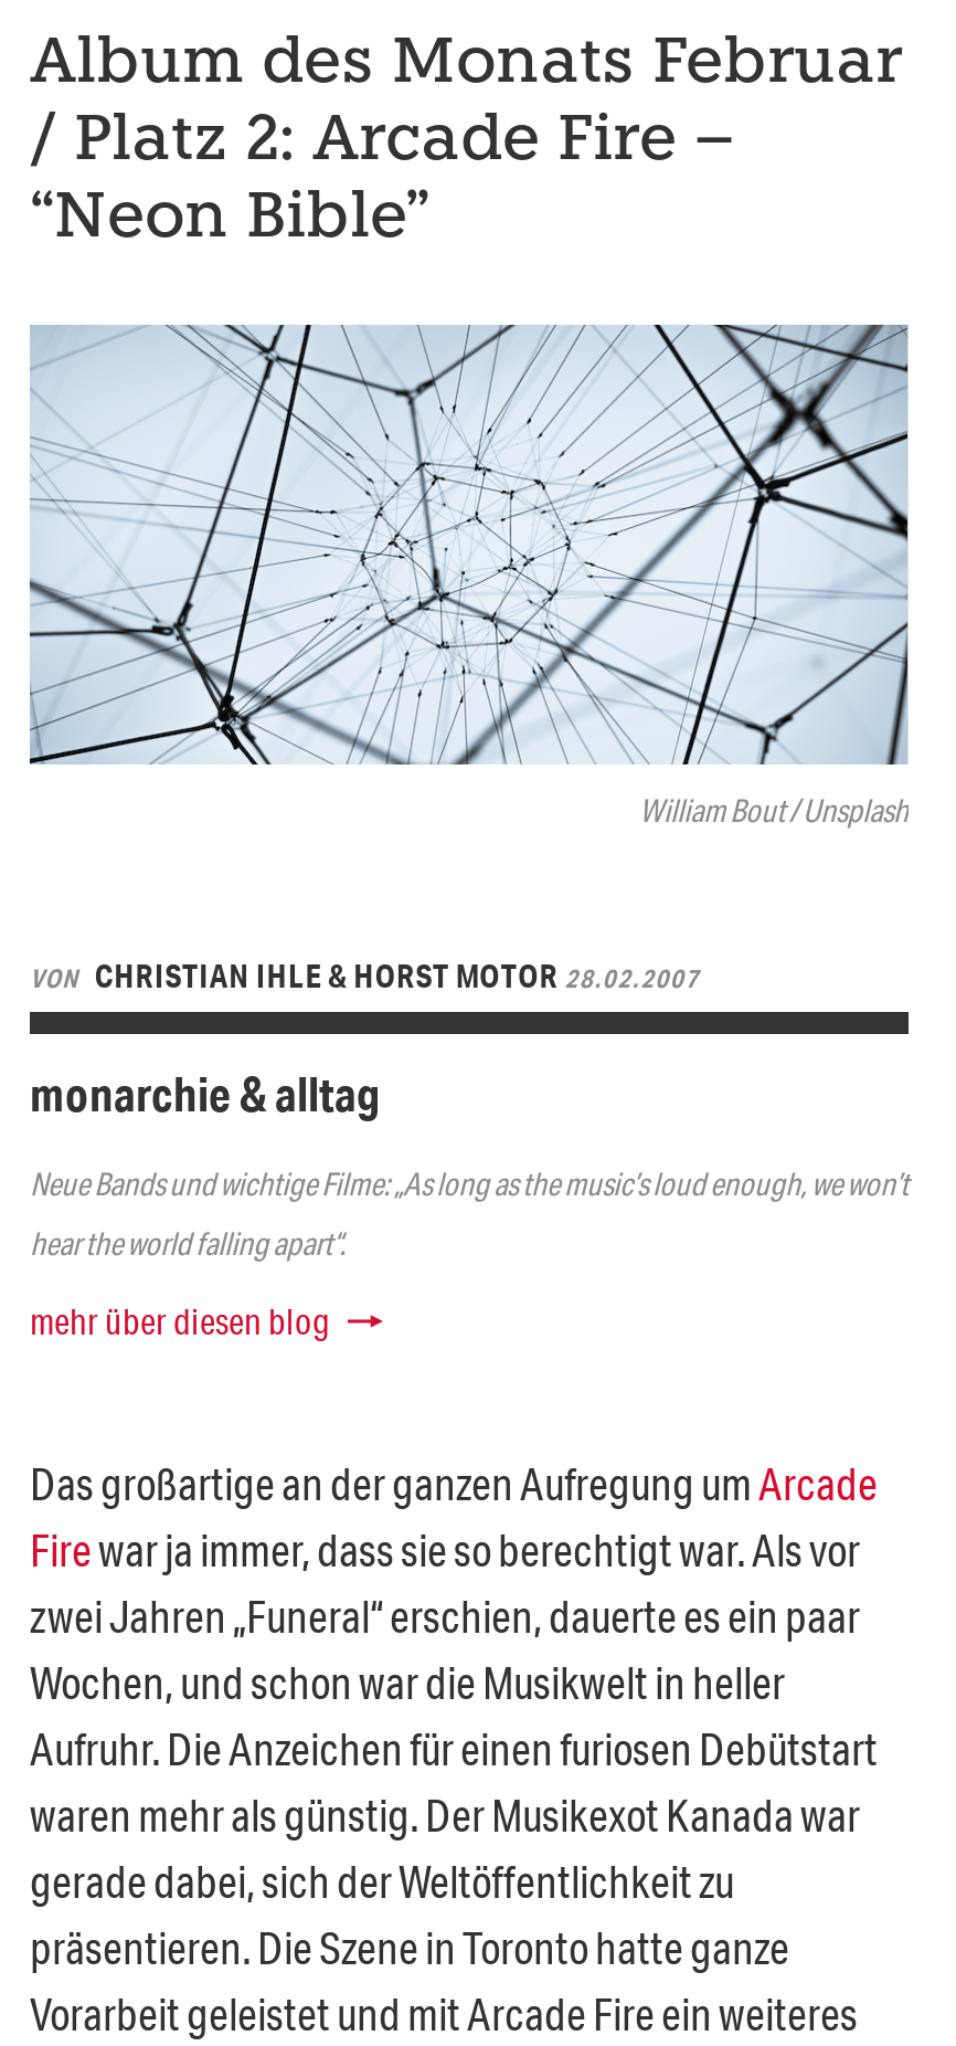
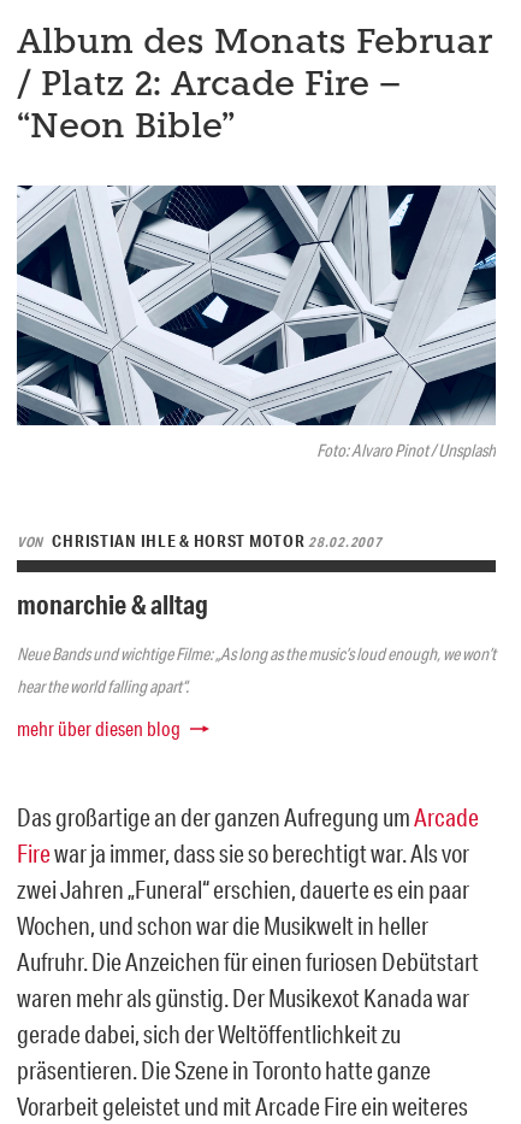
- [image]
- William Bout / Unsplash
+ [image]
+ Foto: Alvaro Pinot / Unsplash
